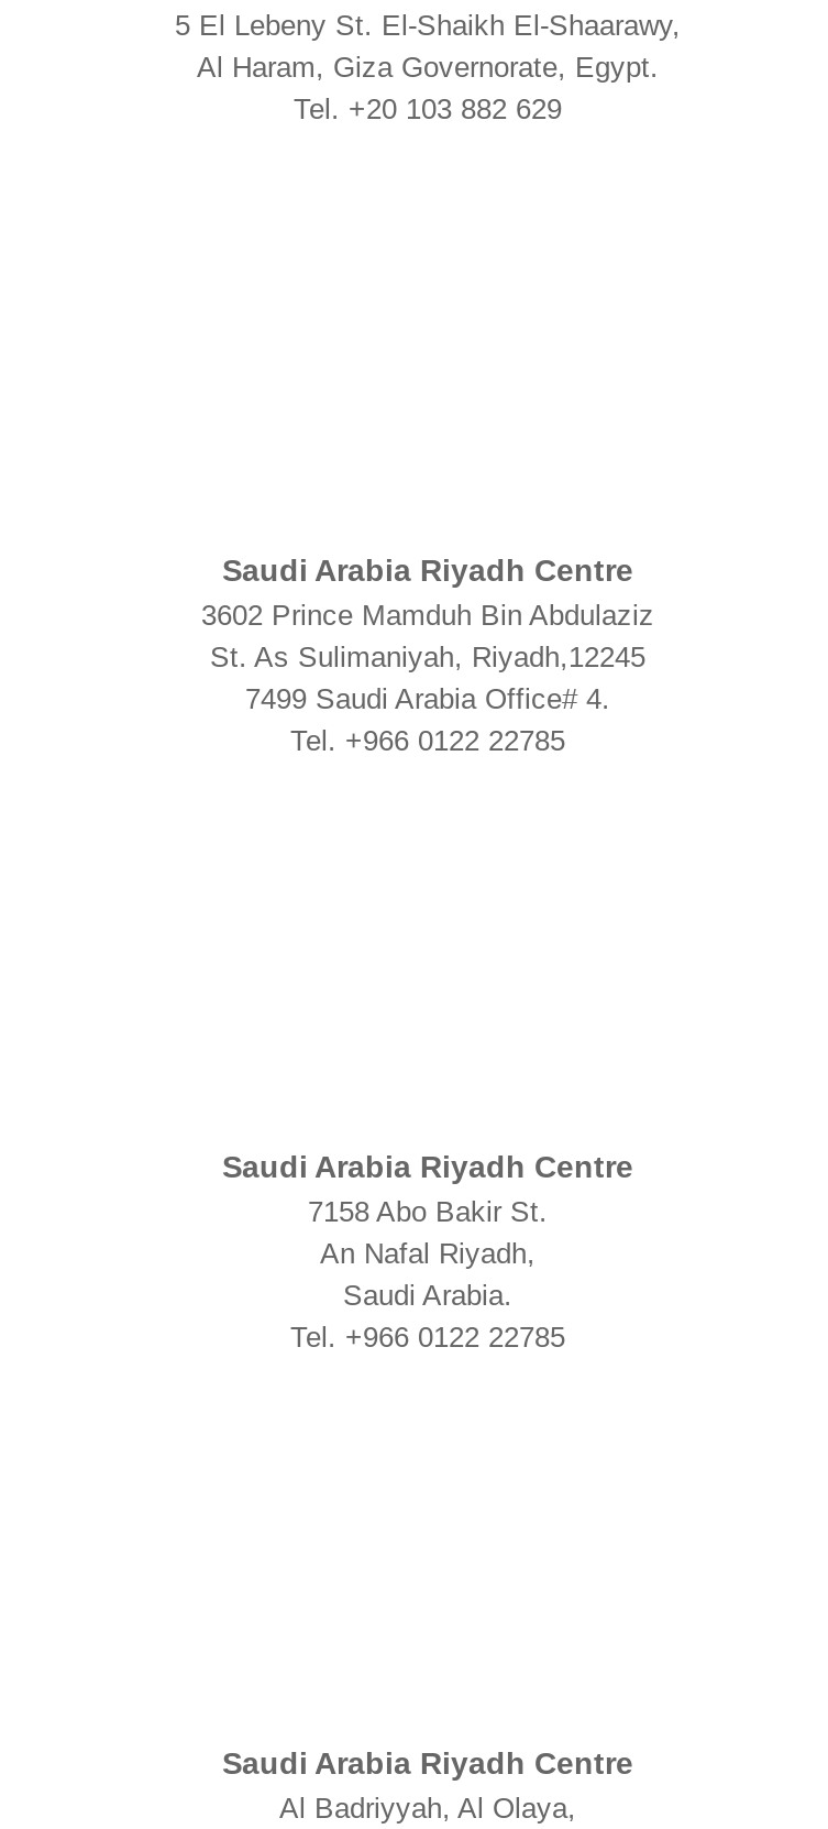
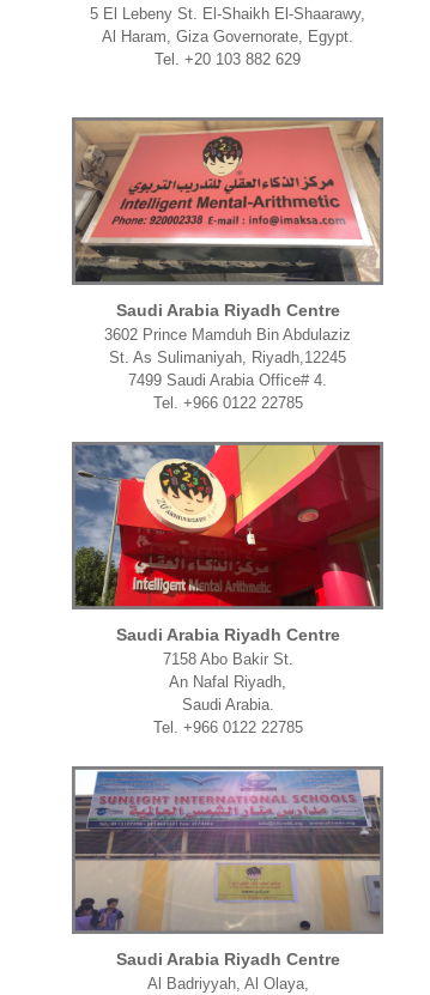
+ [image]

+ [image]

+ [image]
